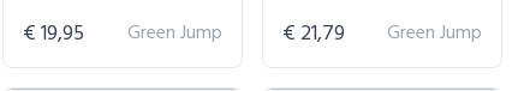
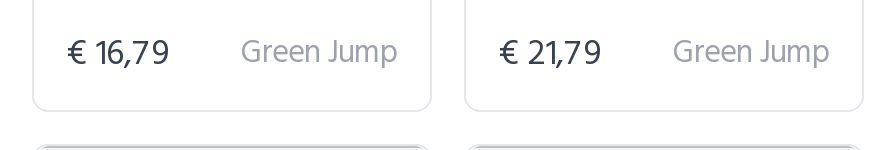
- € 19,95 Green Jump
+ € 16,79 Green Jump
